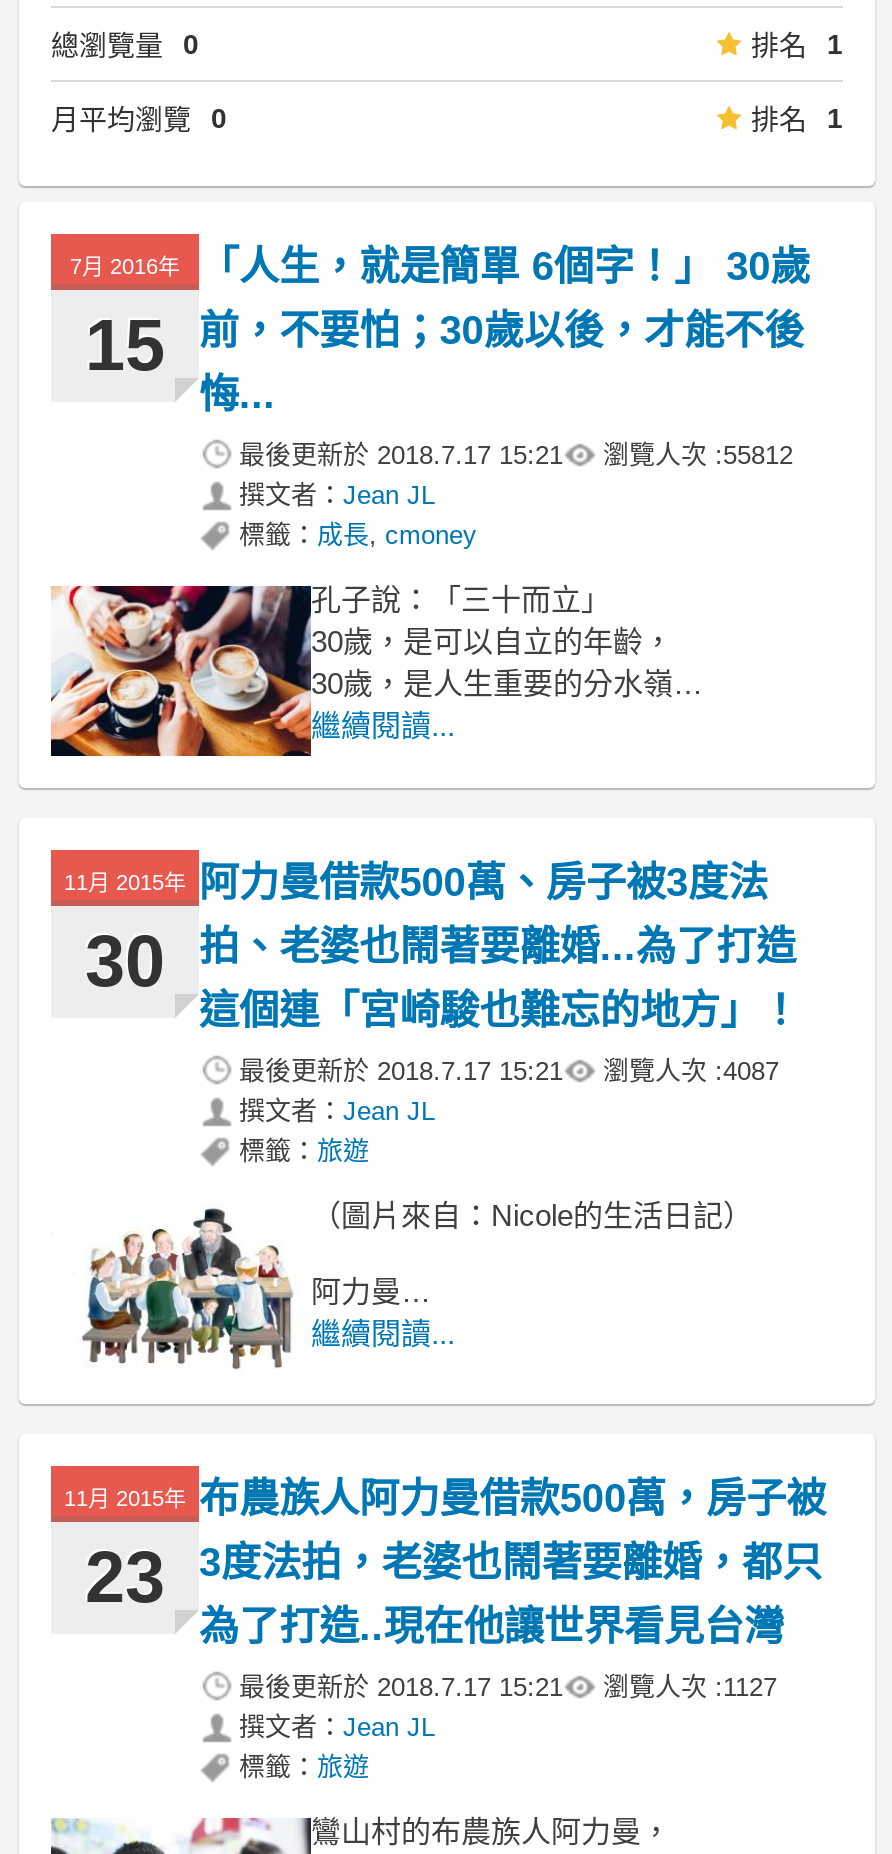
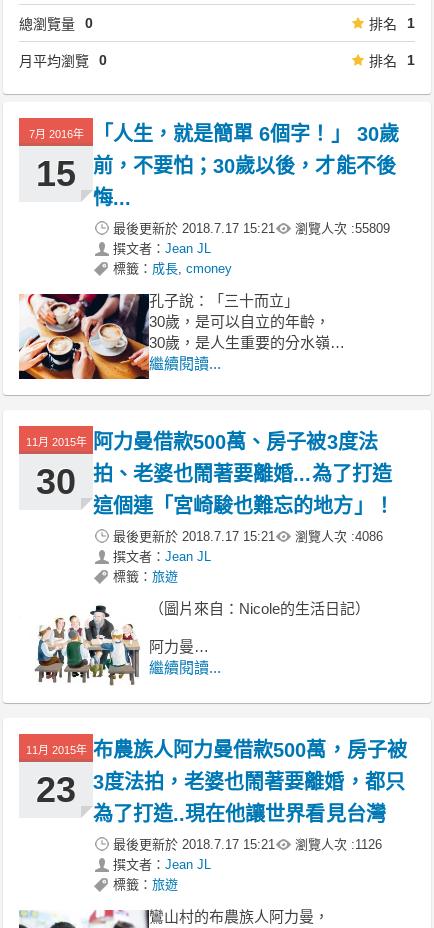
- 最後更新於2018.7.17 15:21 瀏覽人次 : 55812
+ 最後更新於2018.7.17 15:21 瀏覽人次 : 55809

- 最後更新於2018.7.17 15:21 瀏覽人次 : 4087
+ 最後更新於2018.7.17 15:21 瀏覽人次 : 4086

- 最後更新於2018.7.17 15:21 瀏覽人次 : 1127
+ 最後更新於2018.7.17 15:21 瀏覽人次 : 1126
